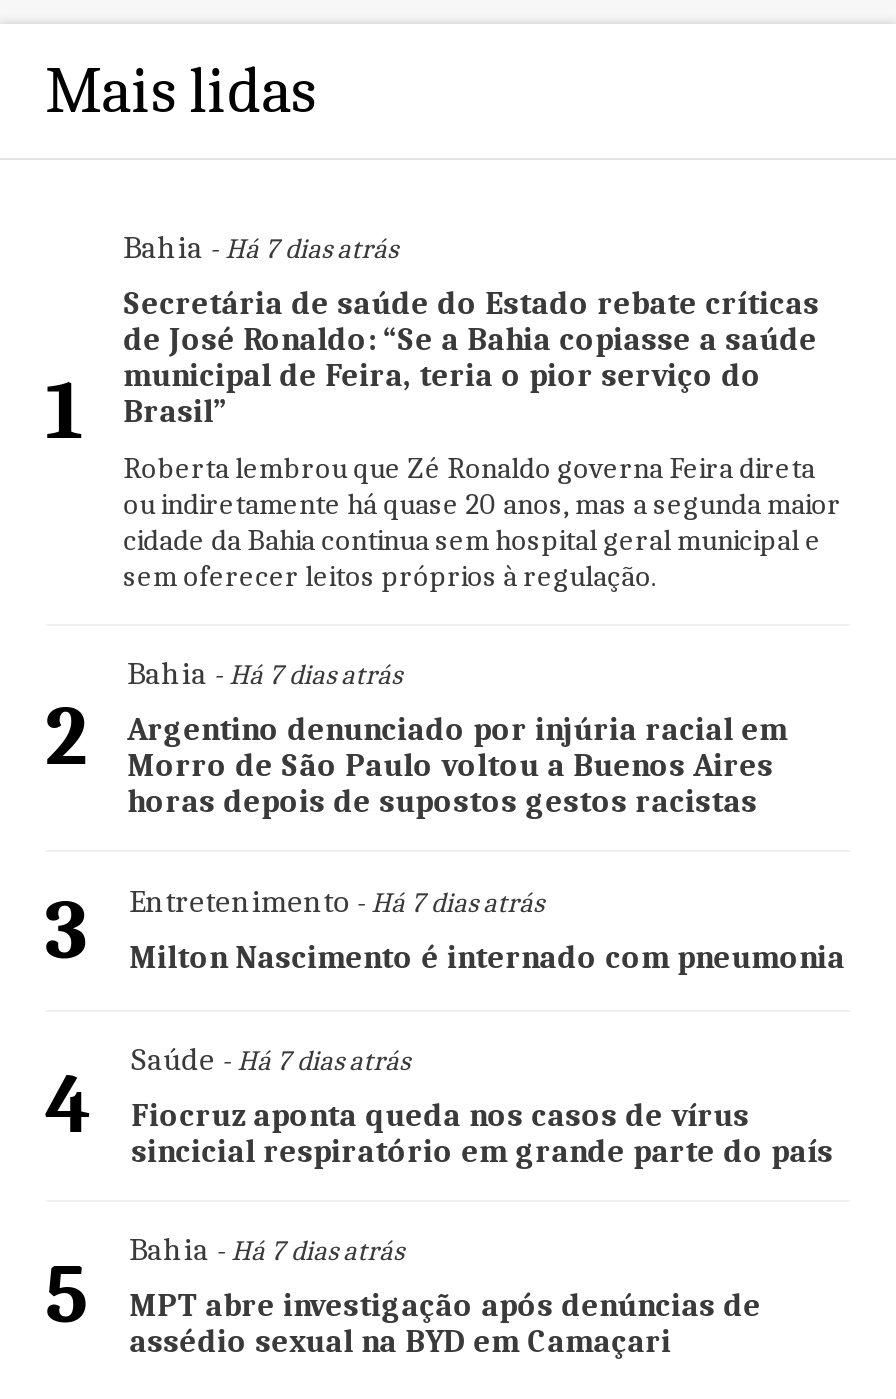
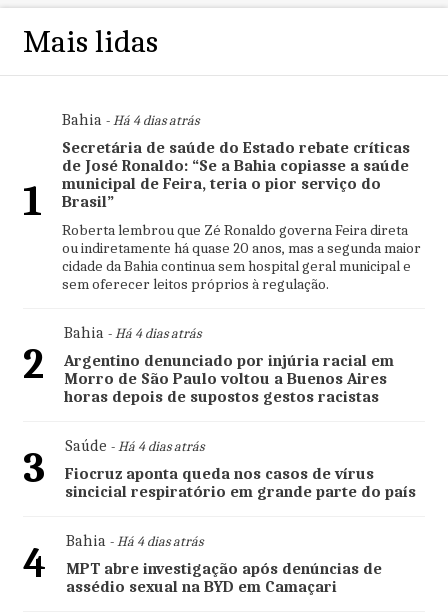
- Bahia - Há 7 dias atrás
+ Bahia - Há 4 dias atrás

- Bahia - Há 7 dias atrás
+ Bahia - Há 4 dias atrás

- Entretenimento - Há 7 dias atrás
- Milton Nascimento é internado com pneumonia
- 4
- Saúde - Há 7 dias atrás
+ Saúde - Há 4 dias atrás

- Bahia - Há 7 dias atrás
+ Bahia - Há 4 dias atrás

- 5
+ 4
